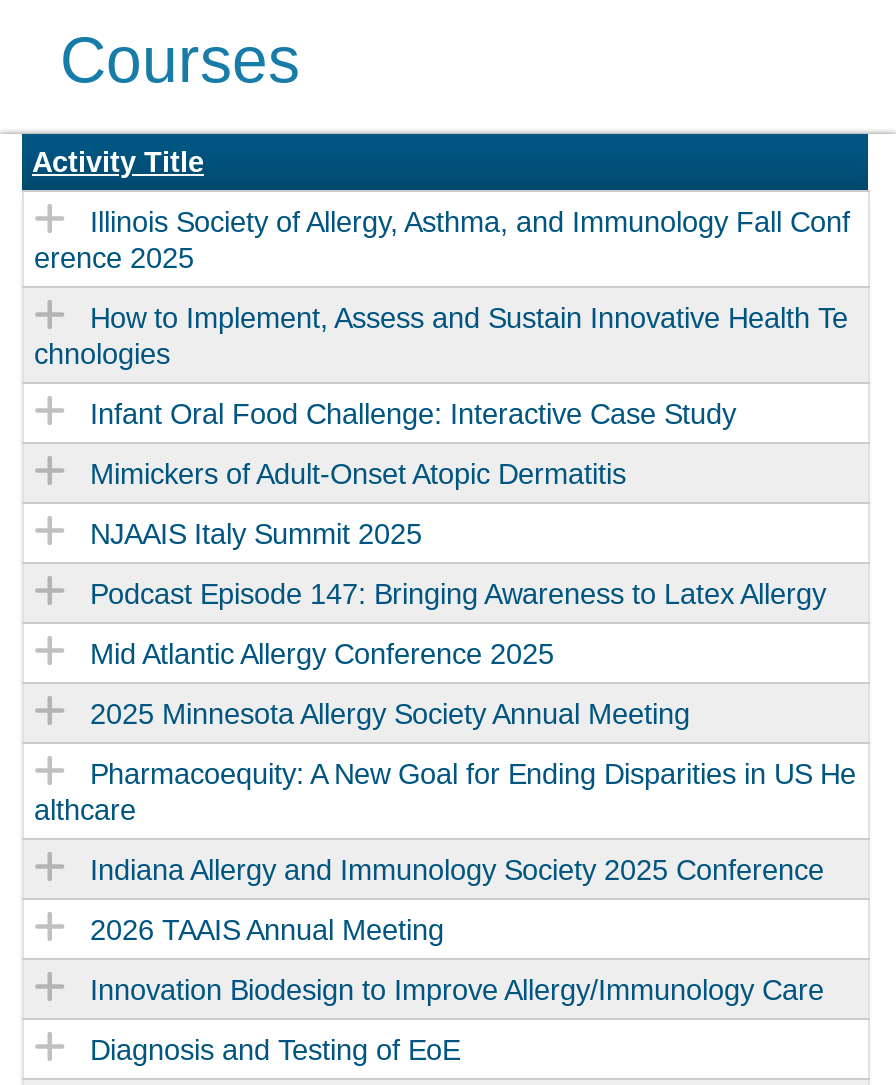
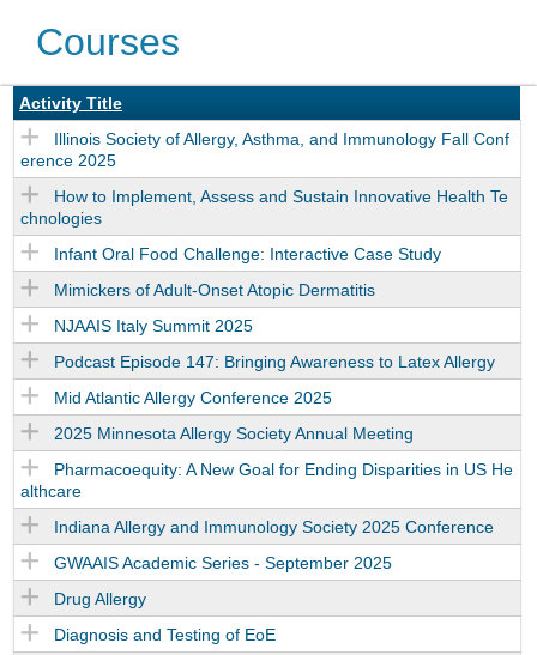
- 2026 TAAIS Annual Meeting
+ GWAAIS Academic Series - September 2025

- Innovation Biodesign to Improve Allergy/Immunology Care
+ Drug Allergy
